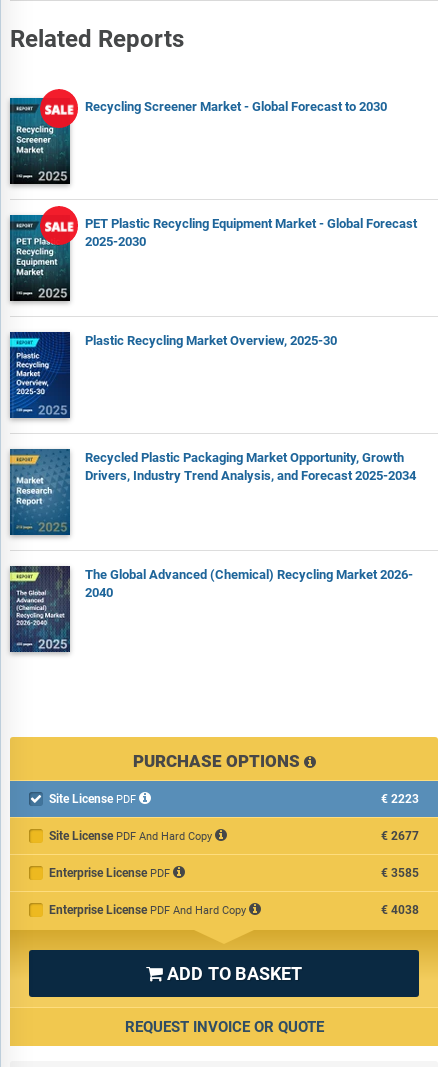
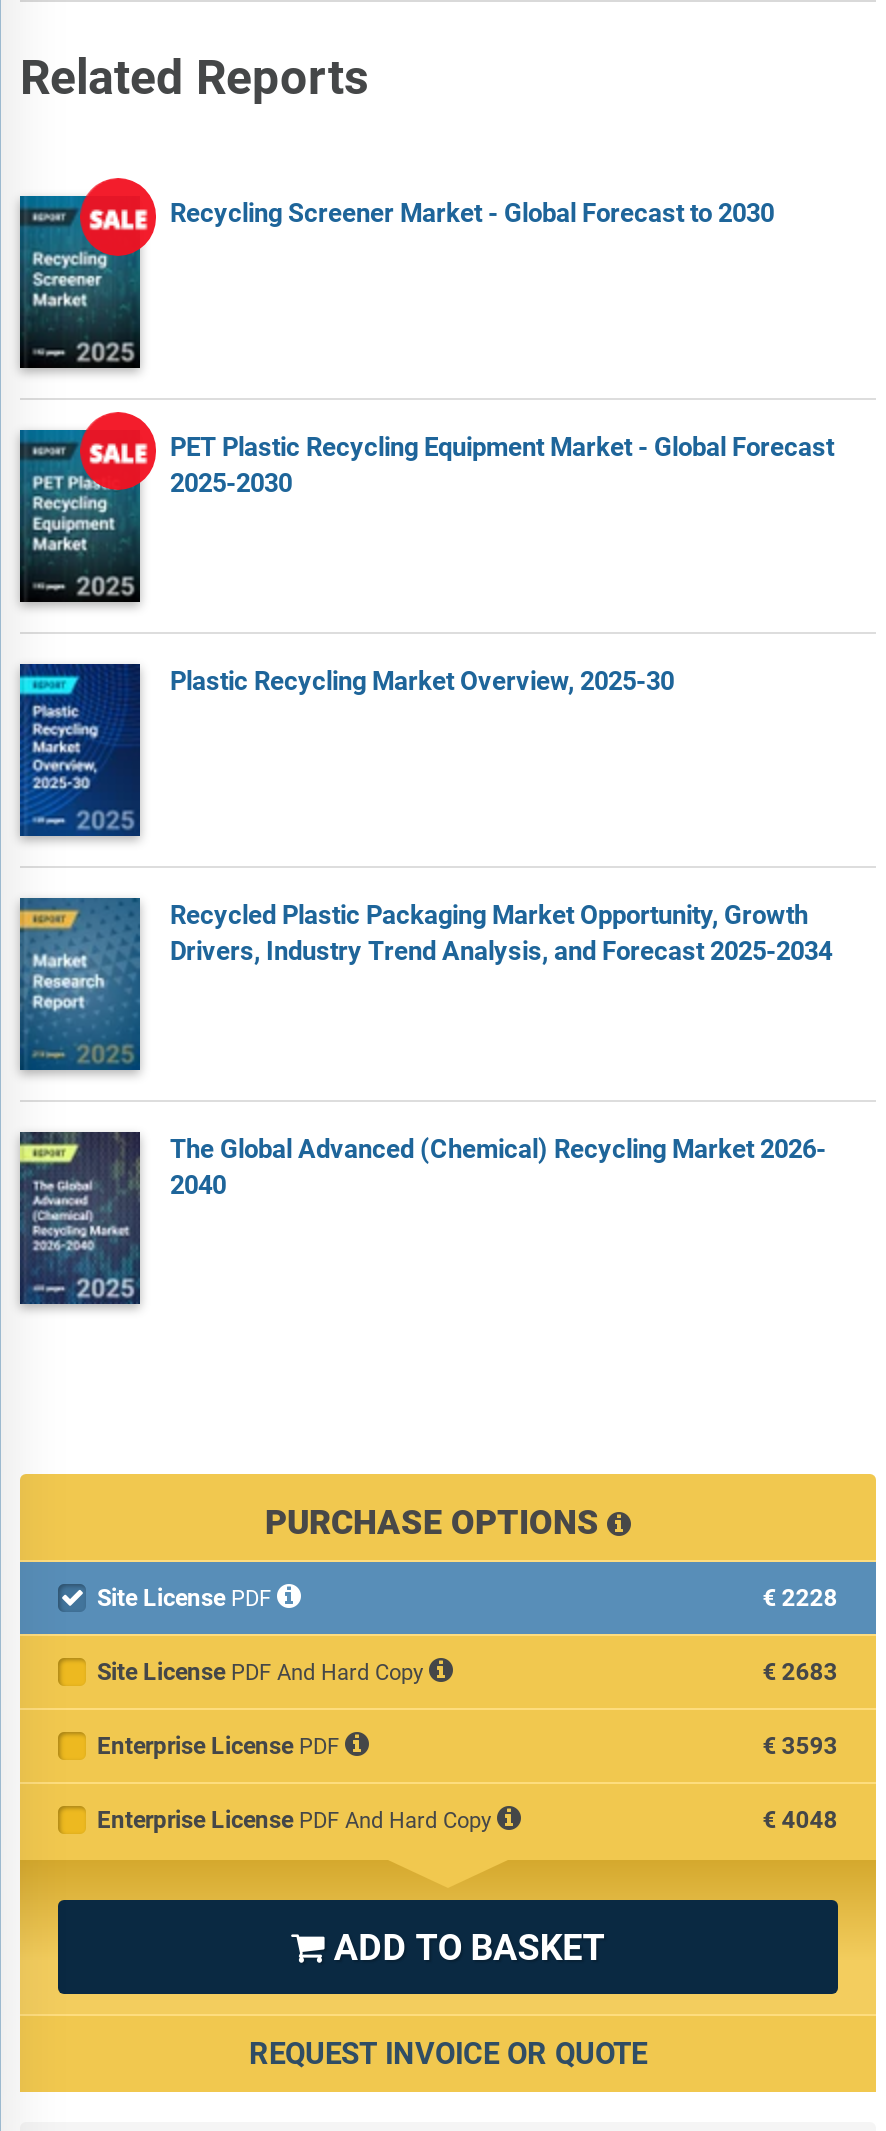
- €2223
+ €2228

- €2677
+ €2683

- €3585
+ €3593

- €4038
+ €4048
